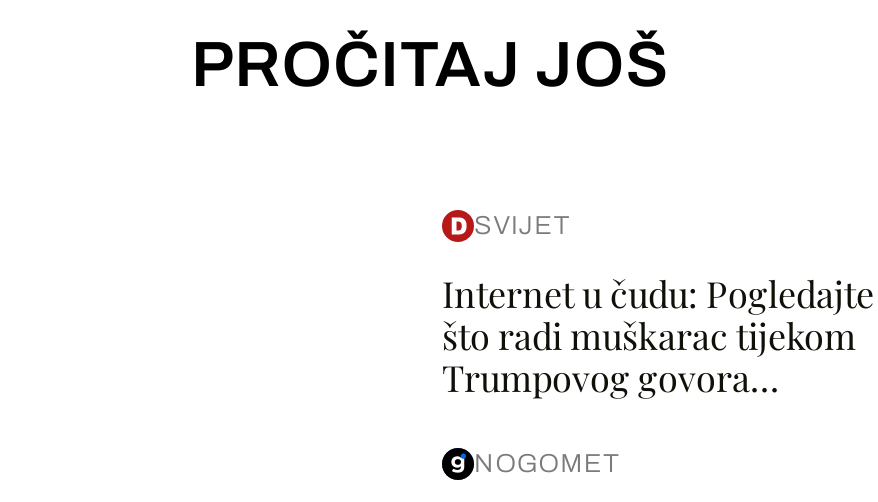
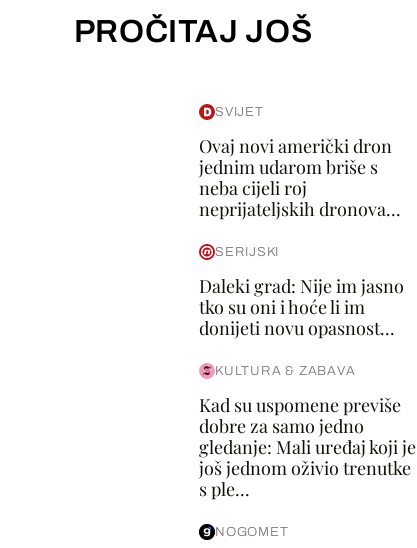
- Internet u čudu: Pogledajte
- što radi muškarac tijekom
- Trumpovog govora...
+ Ovaj novi američki dron
+ jednim udarom briše s
+ neba cijeli roj
+ neprijateljskih dronova...
+ SERIJSKI
+ Daleki grad: Nije im jasno
+ tko su oni i hoće li im
+ donijeti novu opasnost...
+ KULTURA & ZABAVA
+ Kad su uspomene previše
+ dobre za samo jedno
+ gledanje: Mali uređaj koji je
+ još jednom oživio trenutke
+ s ple...
